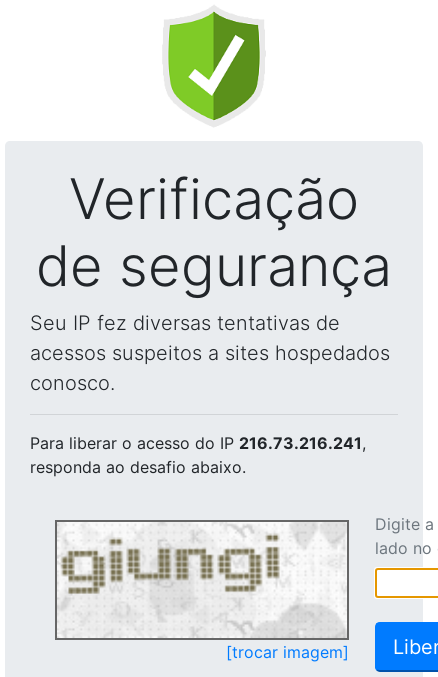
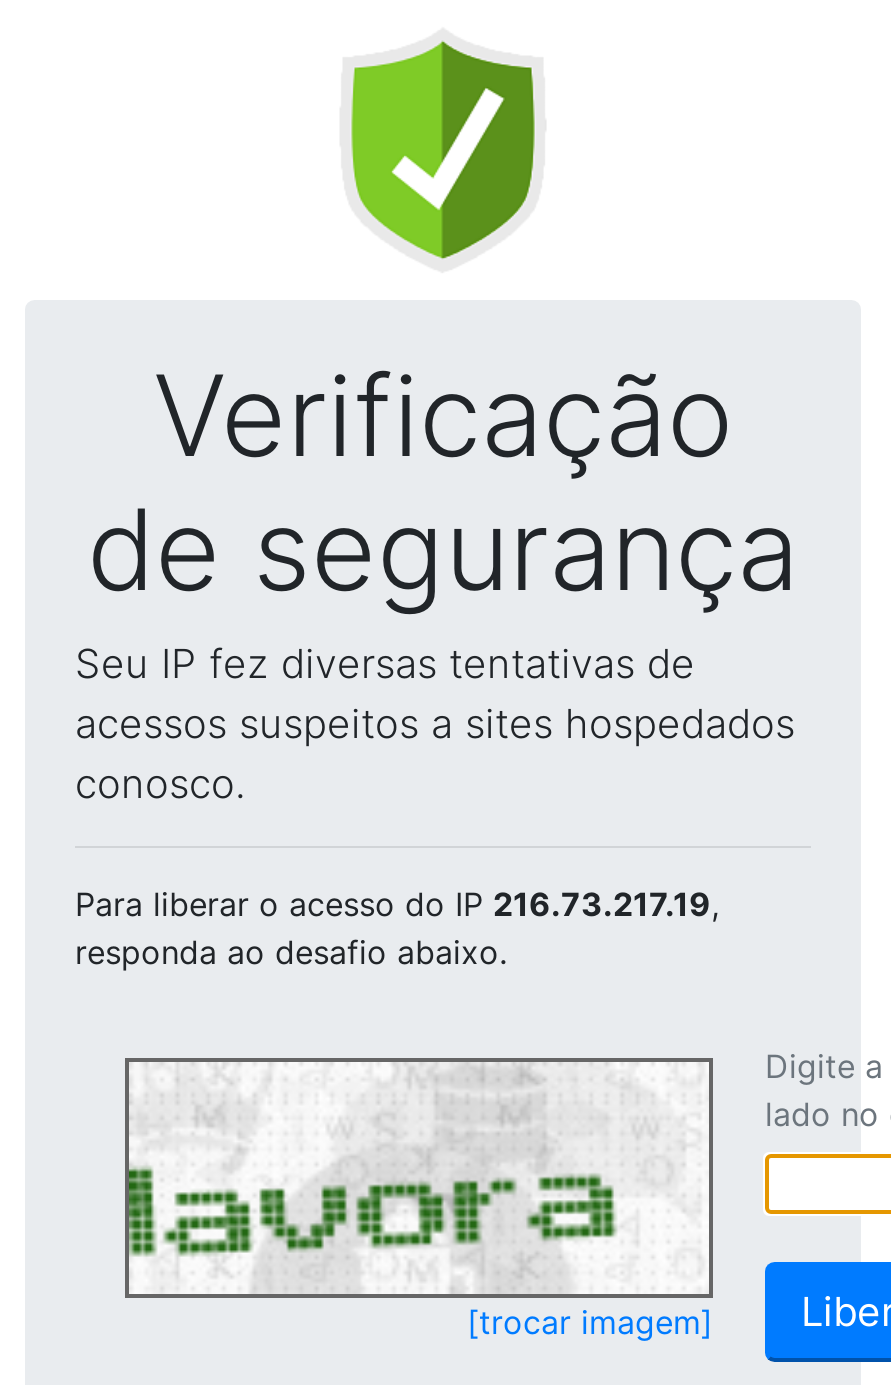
- Para liberar o acesso do IP 216.73.216.241,
+ Para liberar o acesso do IP 216.73.217.19,

- [image]
+ [image]
